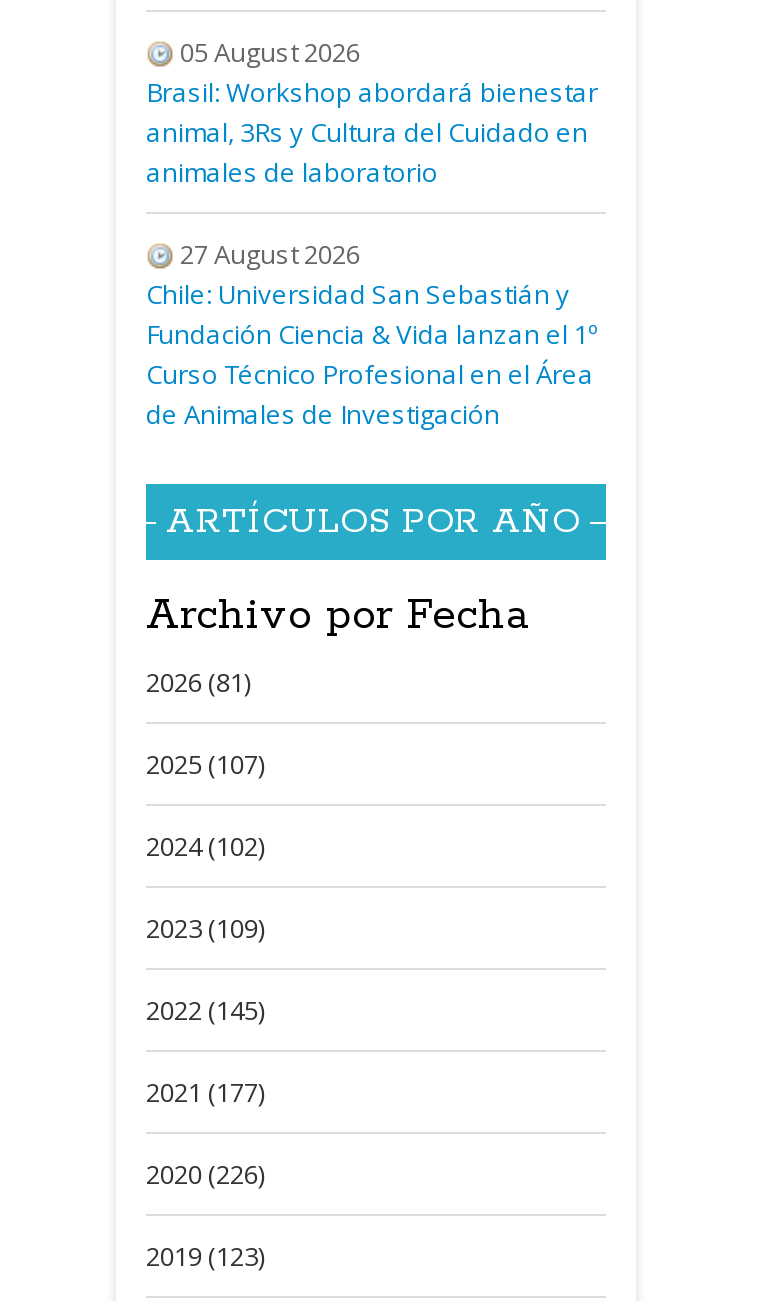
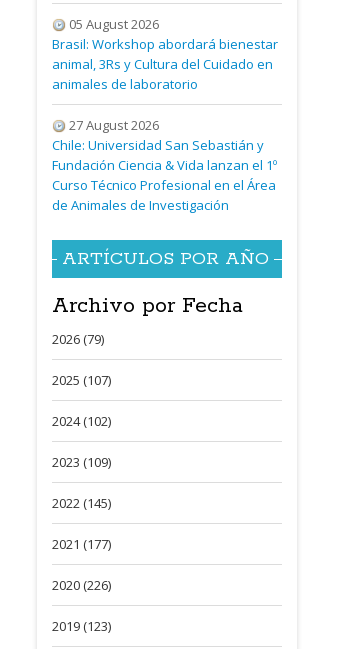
- 2026 (81)
+ 2026 (79)
